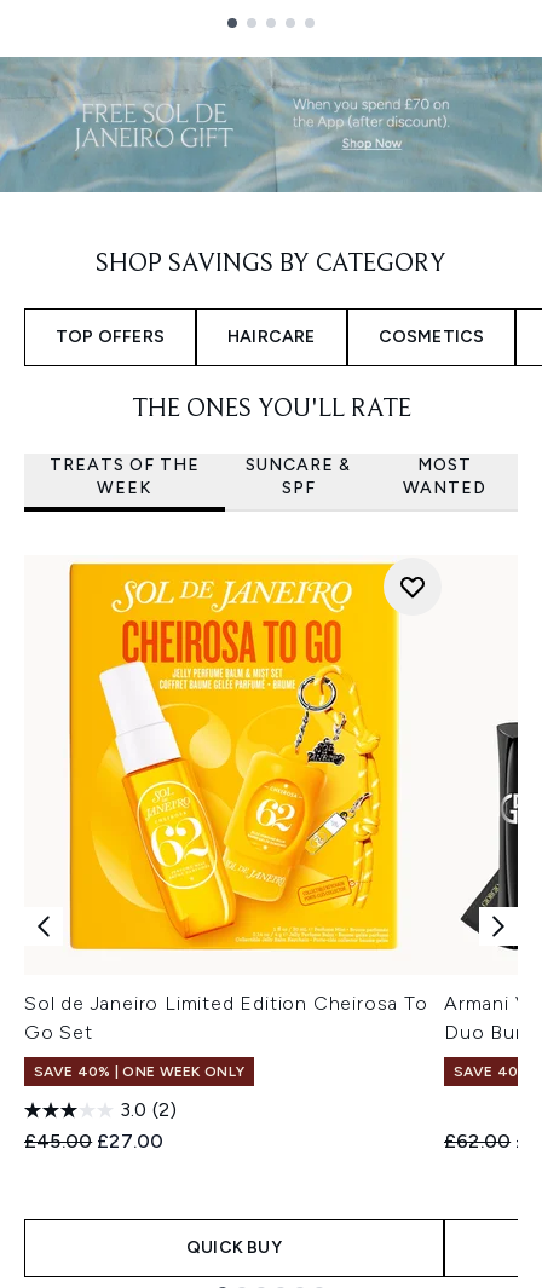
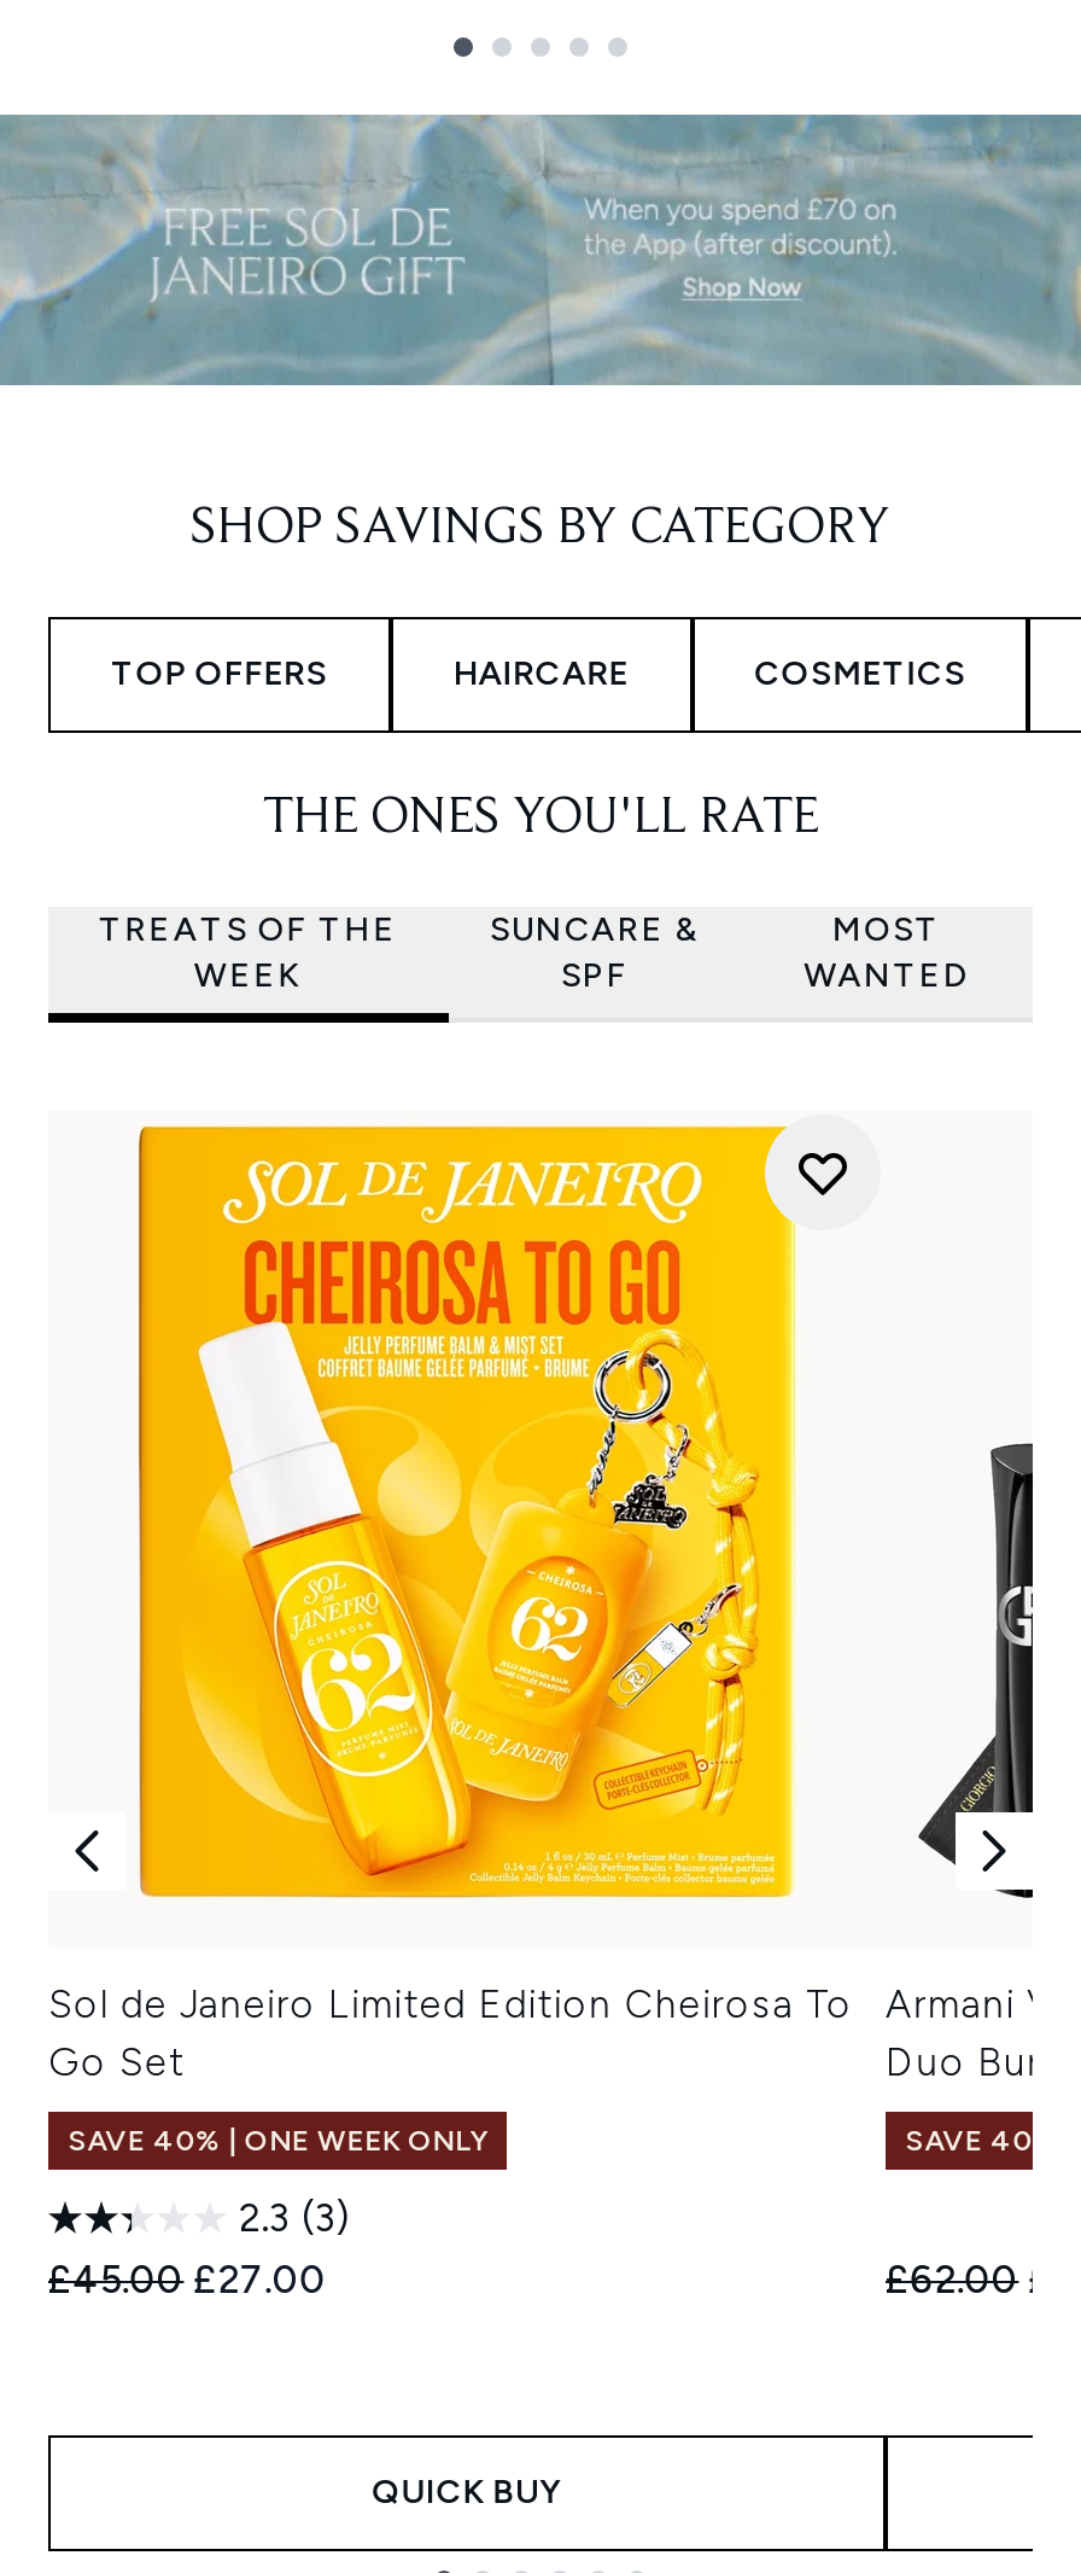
- 3.0 (2)
+ 2.3 (3)
